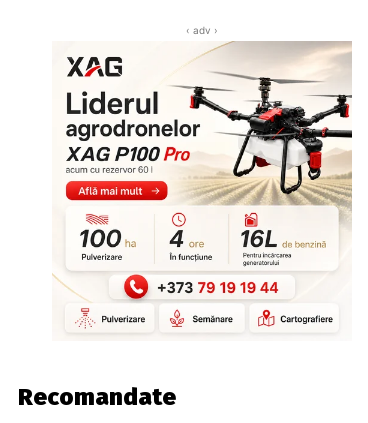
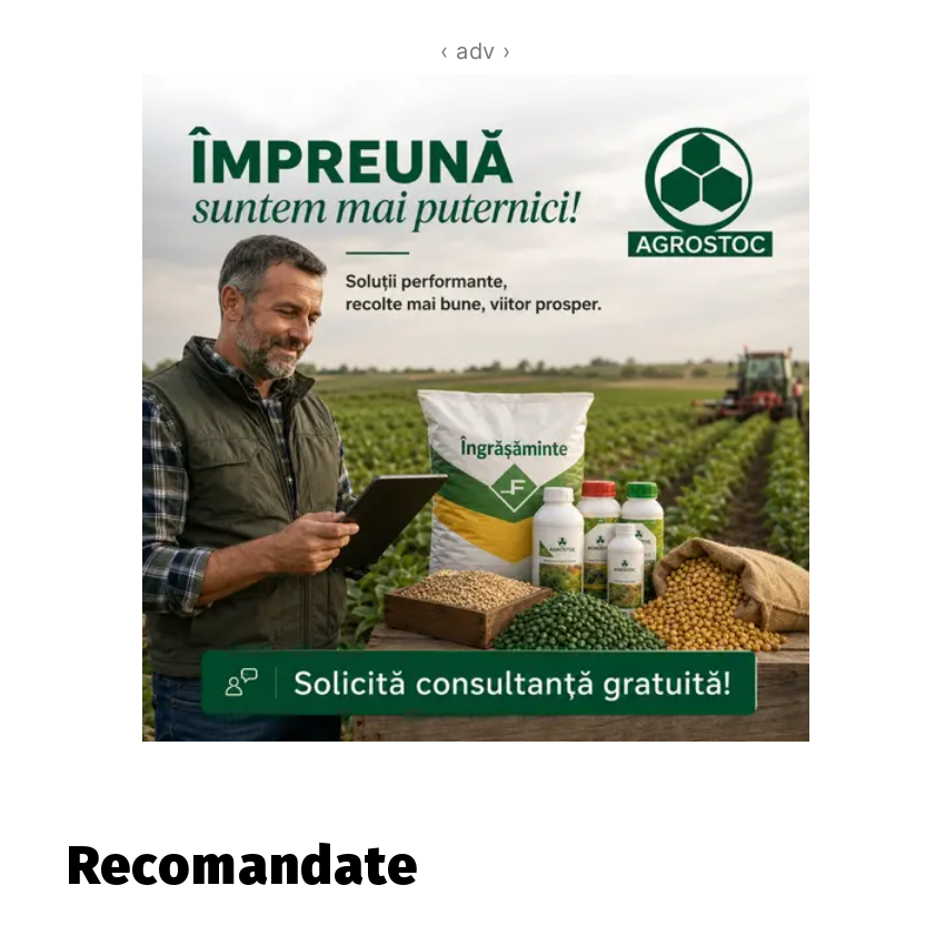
- [image]
+ [image]
